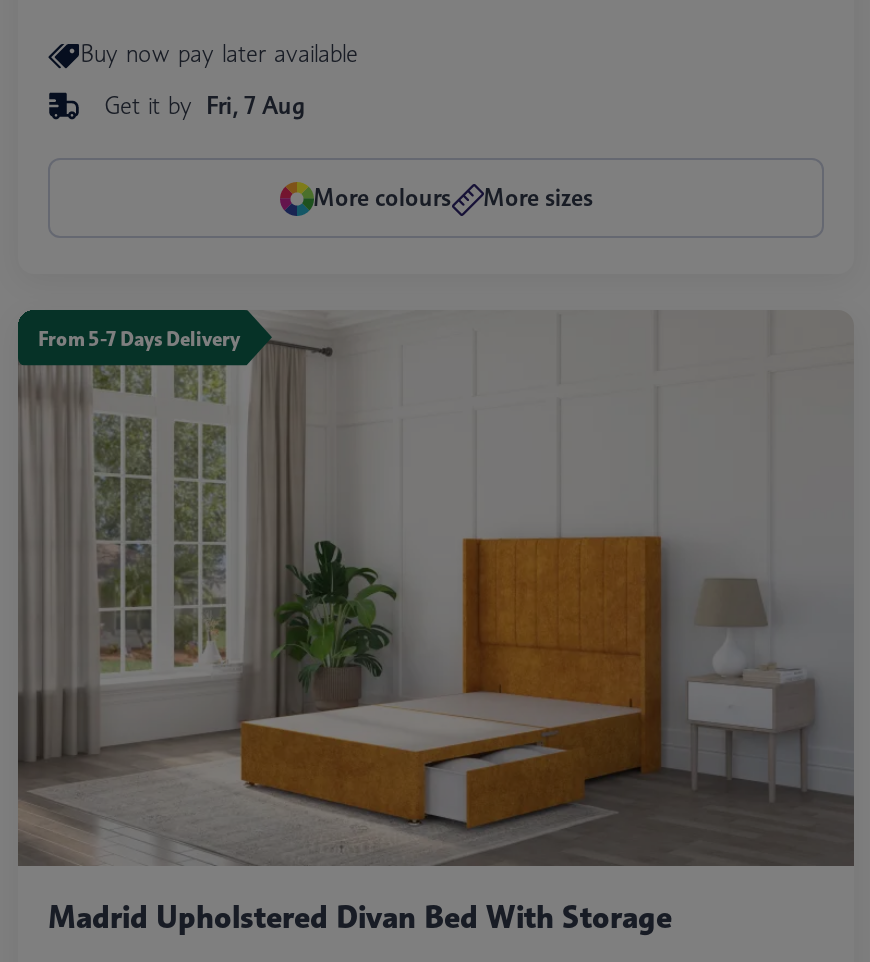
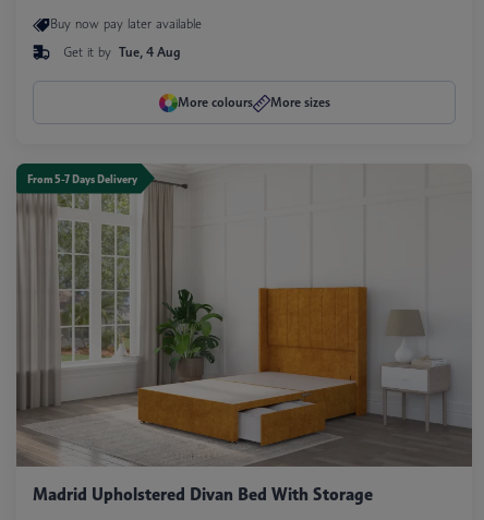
- Get it by Fri, 7 Aug
+ Get it by Tue, 4 Aug
